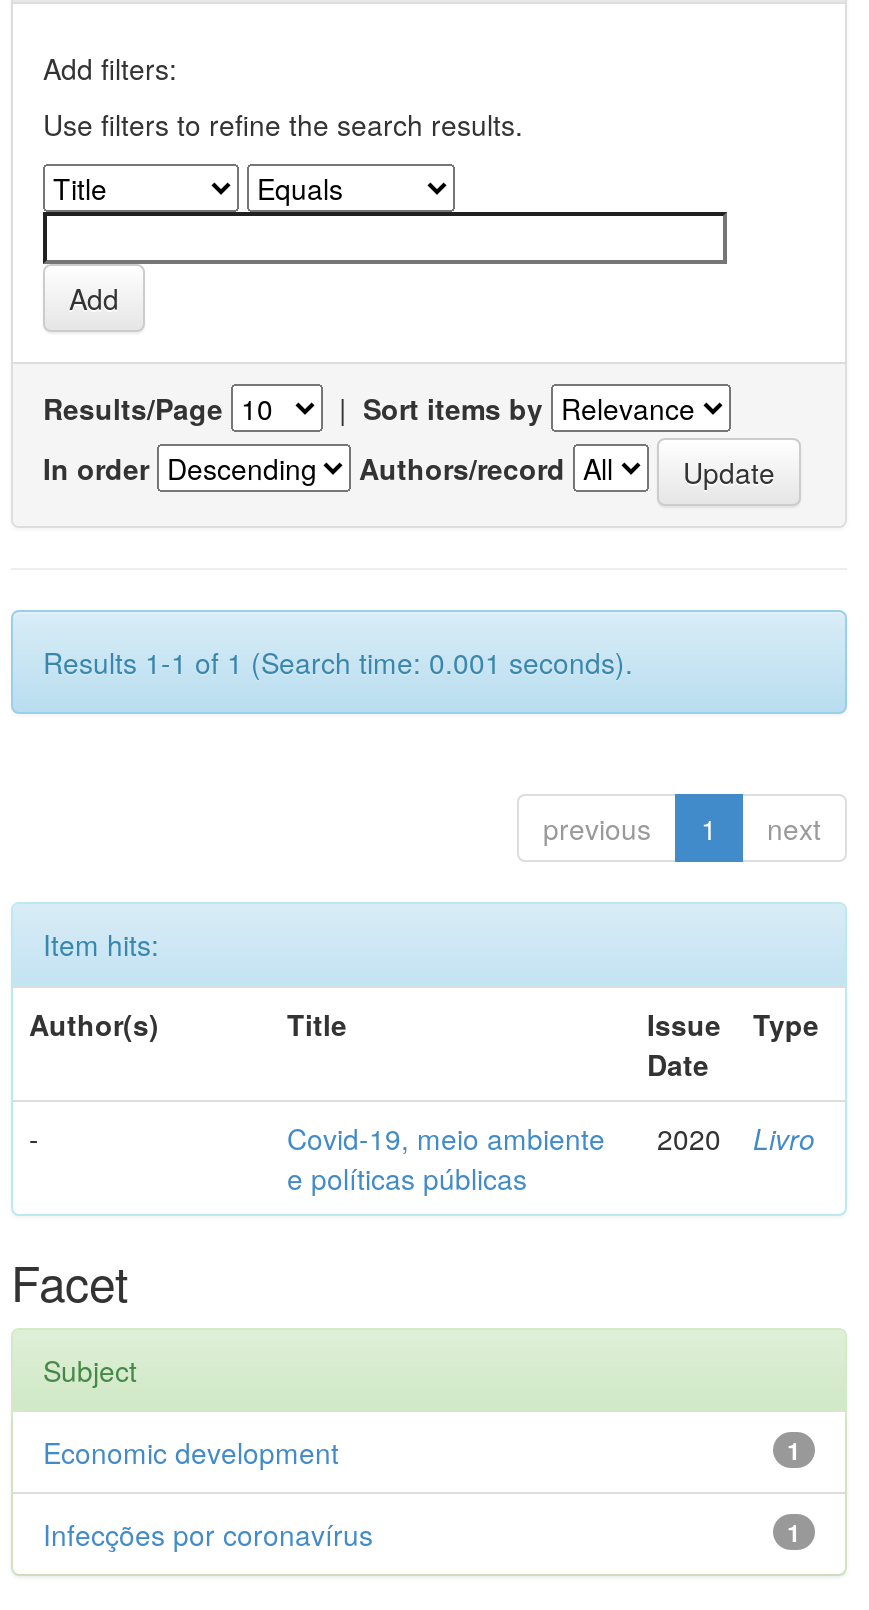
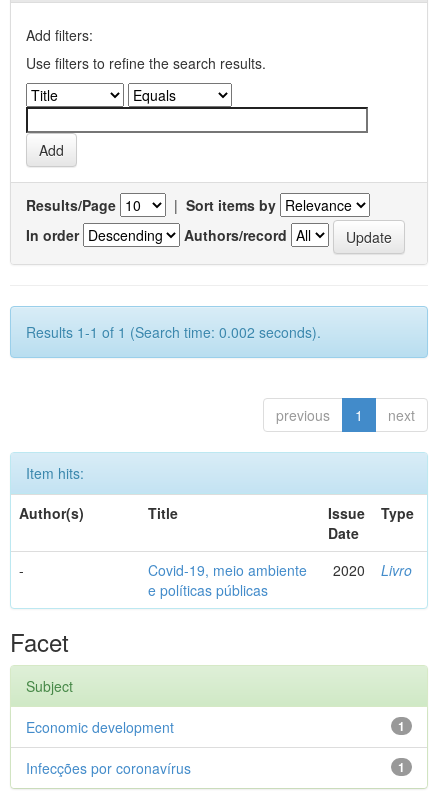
- Results 1-1 of 1 (Search time: 0.001 seconds).
+ Results 1-1 of 1 (Search time: 0.002 seconds).
